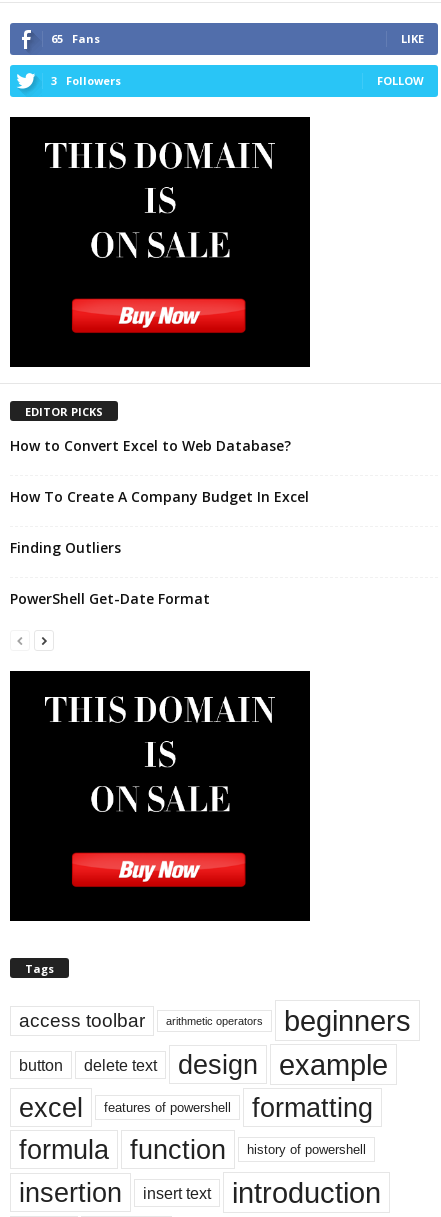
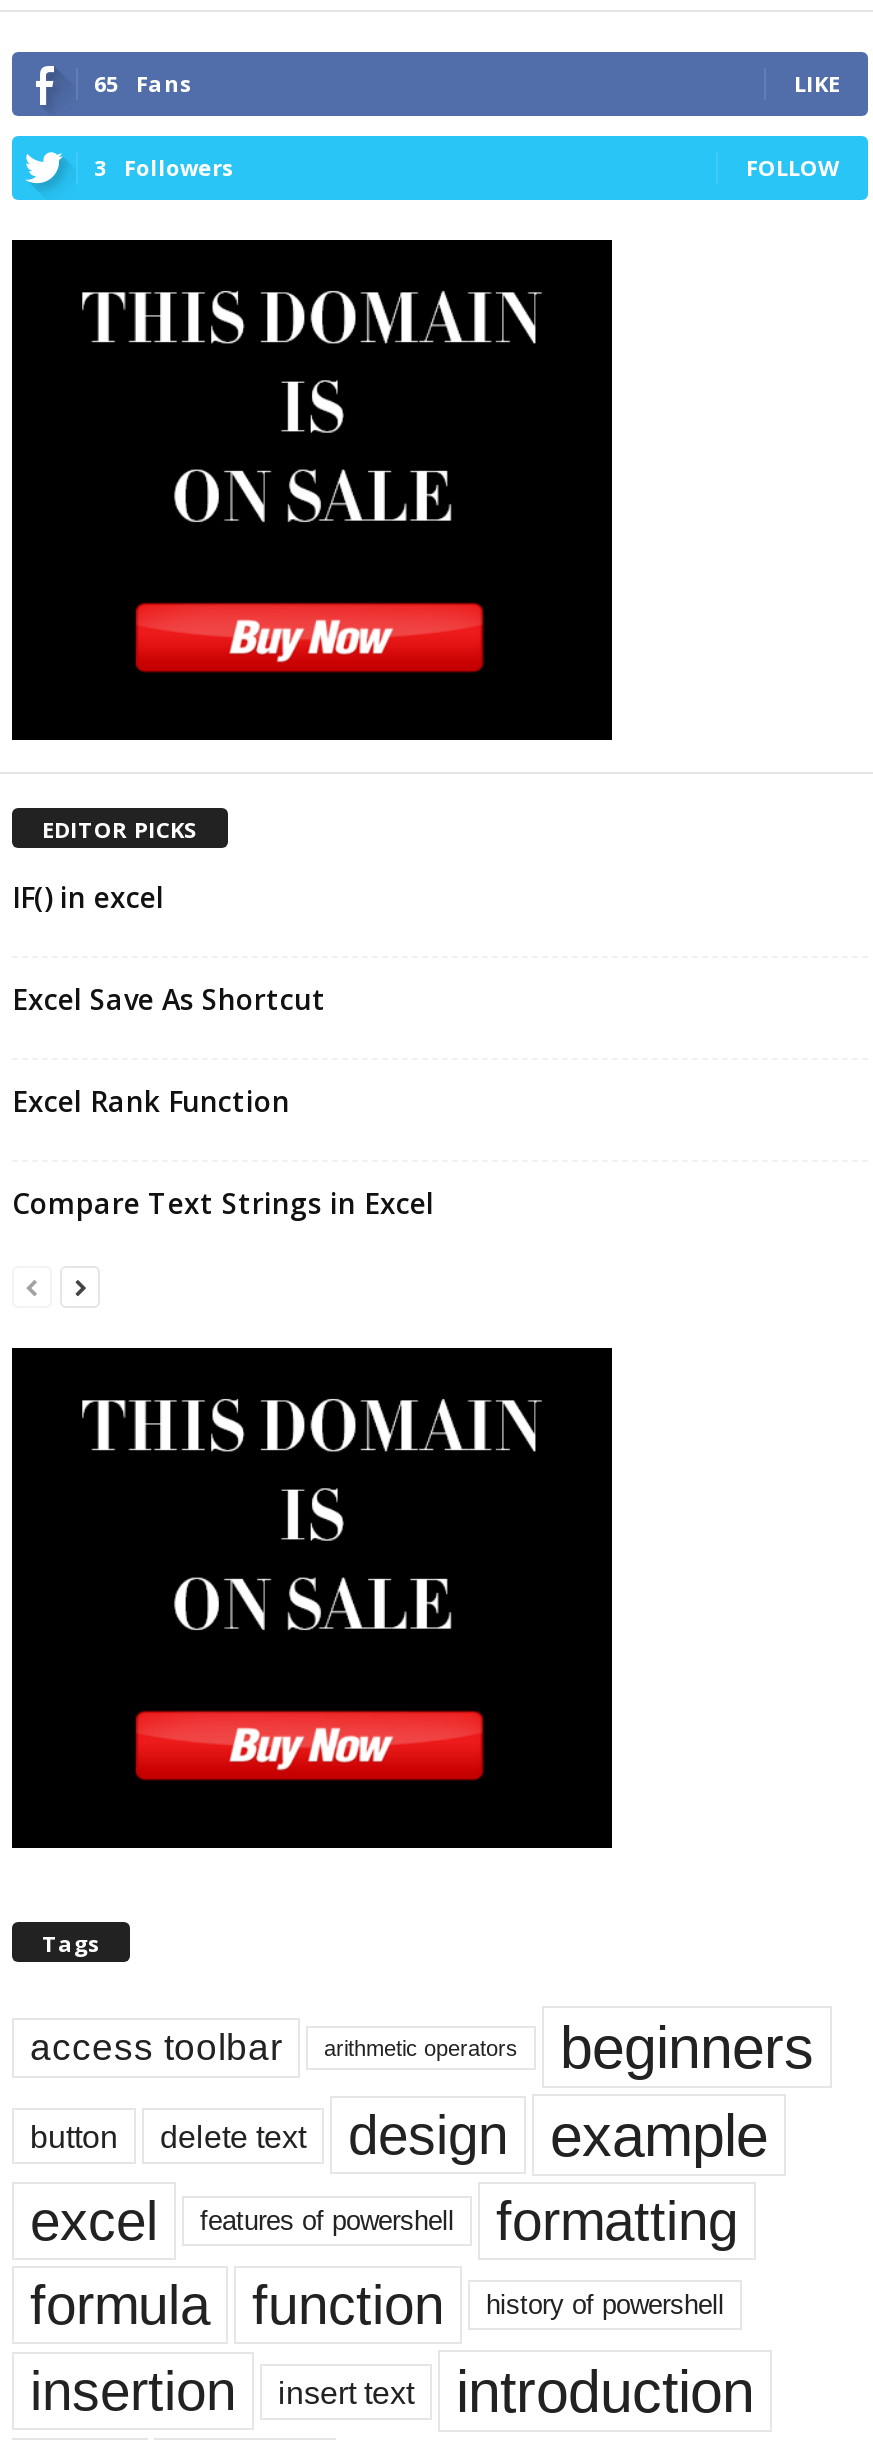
- How to Convert Excel to Web Database?
+ IF() in excel

- How To Create A Company Budget In Excel
+ Excel Save As Shortcut

- Finding Outliers
+ Excel Rank Function

- PowerShell Get-Date Format
+ Compare Text Strings in Excel
